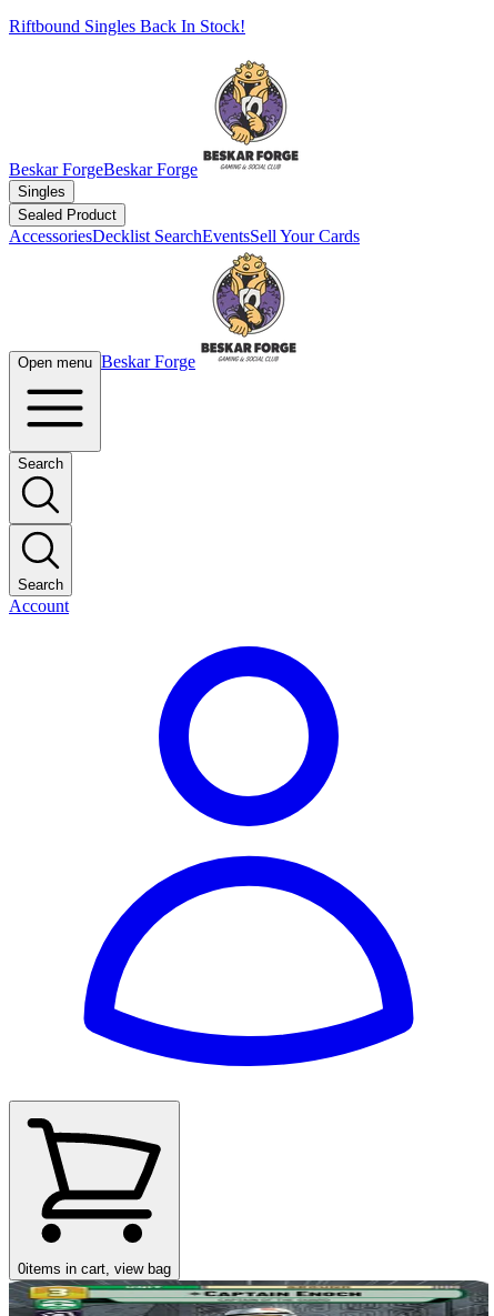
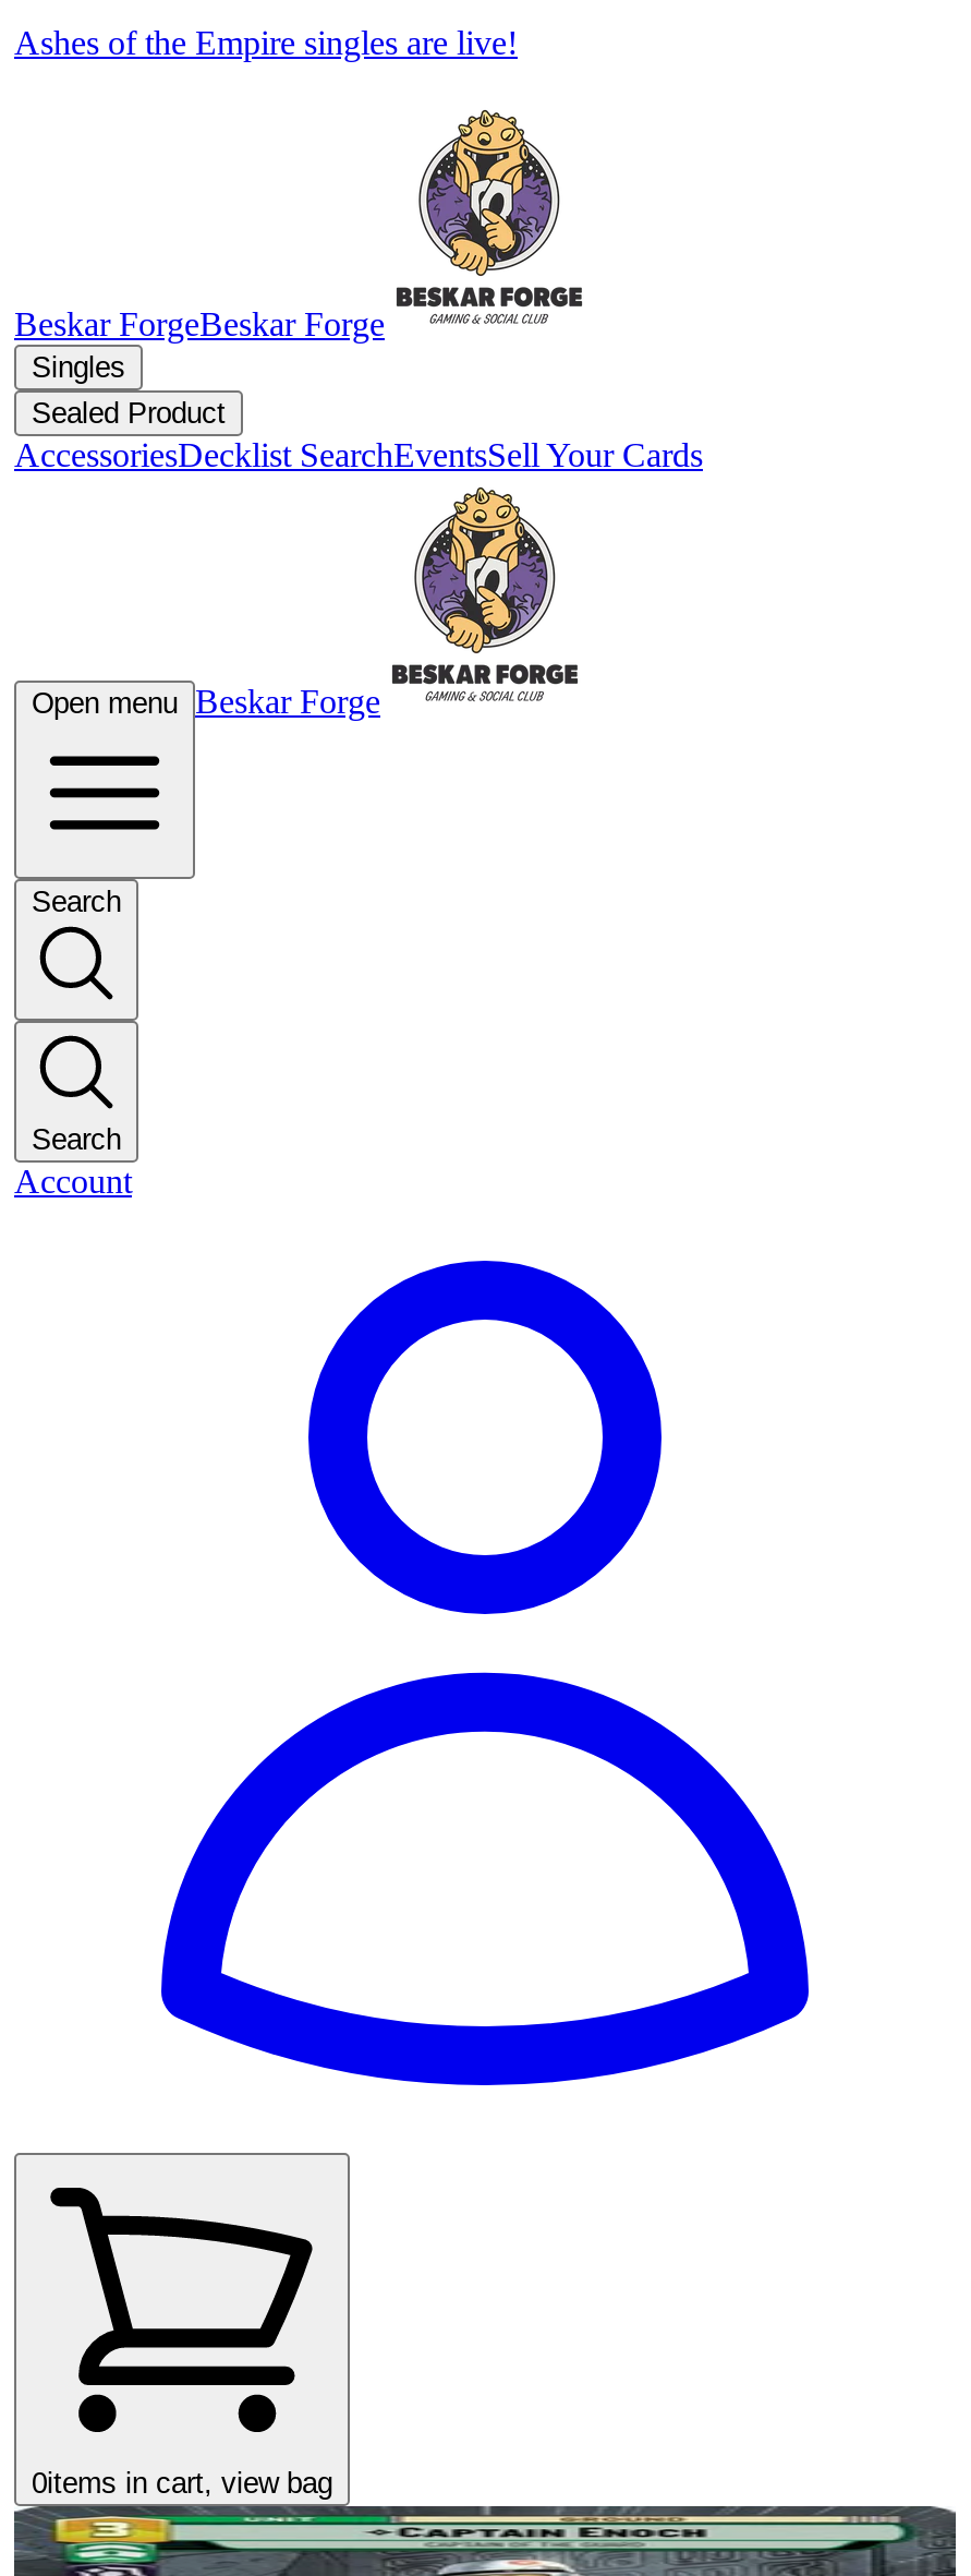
- Riftbound Singles Back In Stock!
+ Ashes of the Empire singles are live!
